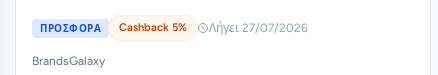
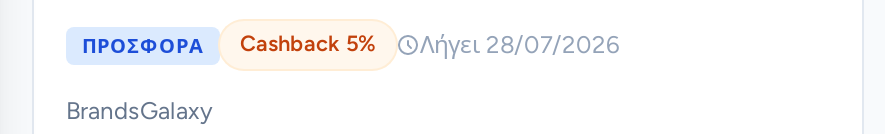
- ΠΡΟΣΦΟΡΑ Cashback 5% Λήγει 27/07/2026
+ ΠΡΟΣΦΟΡΑ Cashback 5% Λήγει 28/07/2026
